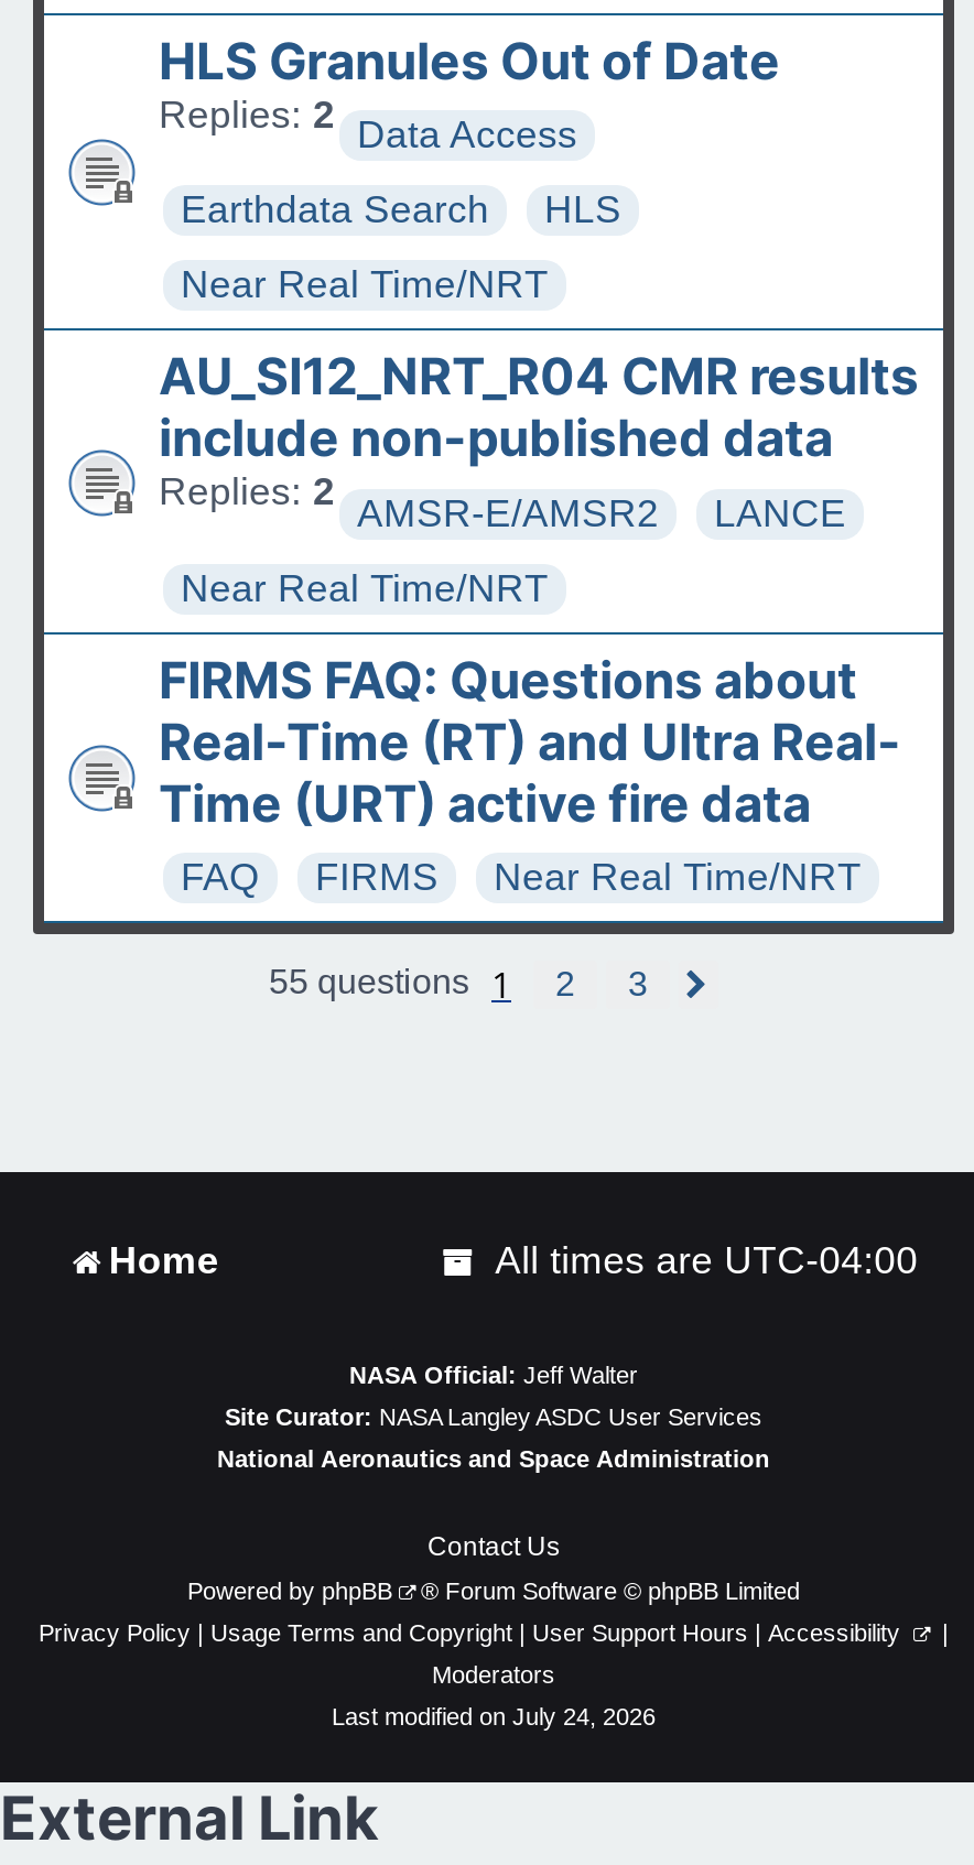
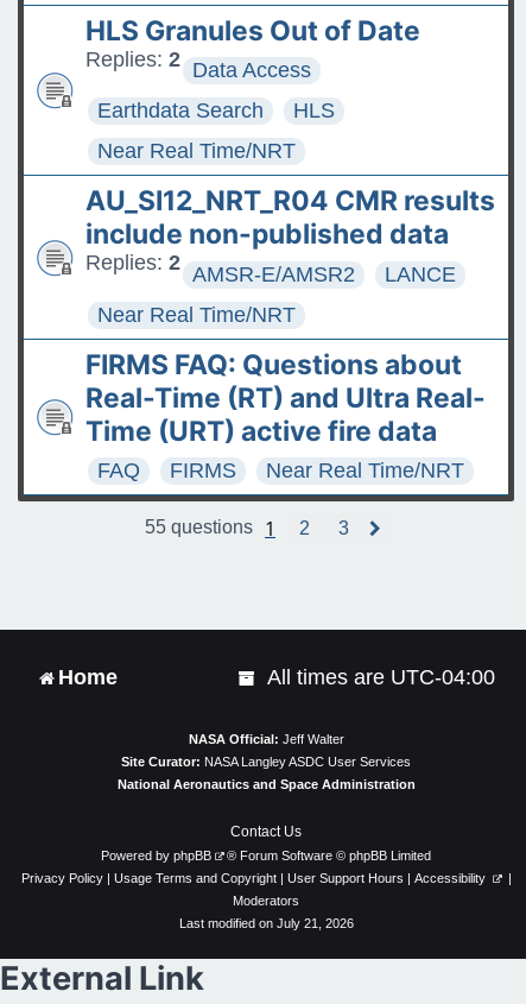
- Last modified on July 24, 2026
+ Last modified on July 21, 2026
